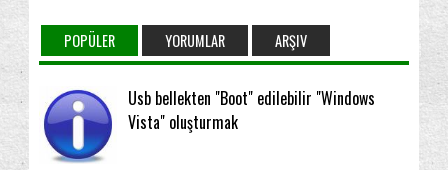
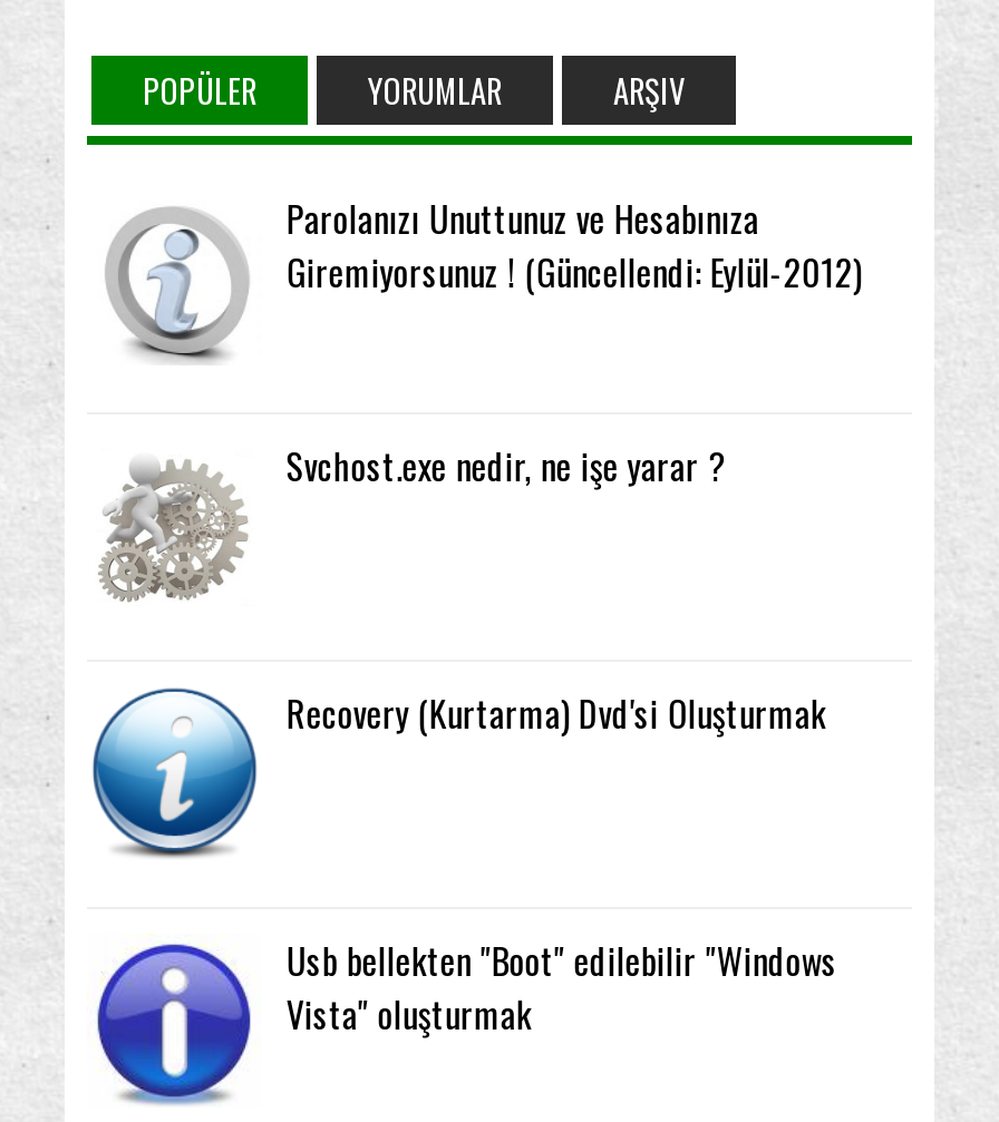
+ [image]
+ Recovery (Kurtarma) Dvd'si Oluşturmak

+ [image]
+ Svchost.exe nedir, ne işe yarar ?

+ [image]
+ Parolanızı Unuttunuz ve Hesabınıza
+ Giremiyorsunuz ! (Güncellendi: Eylül-2012)
